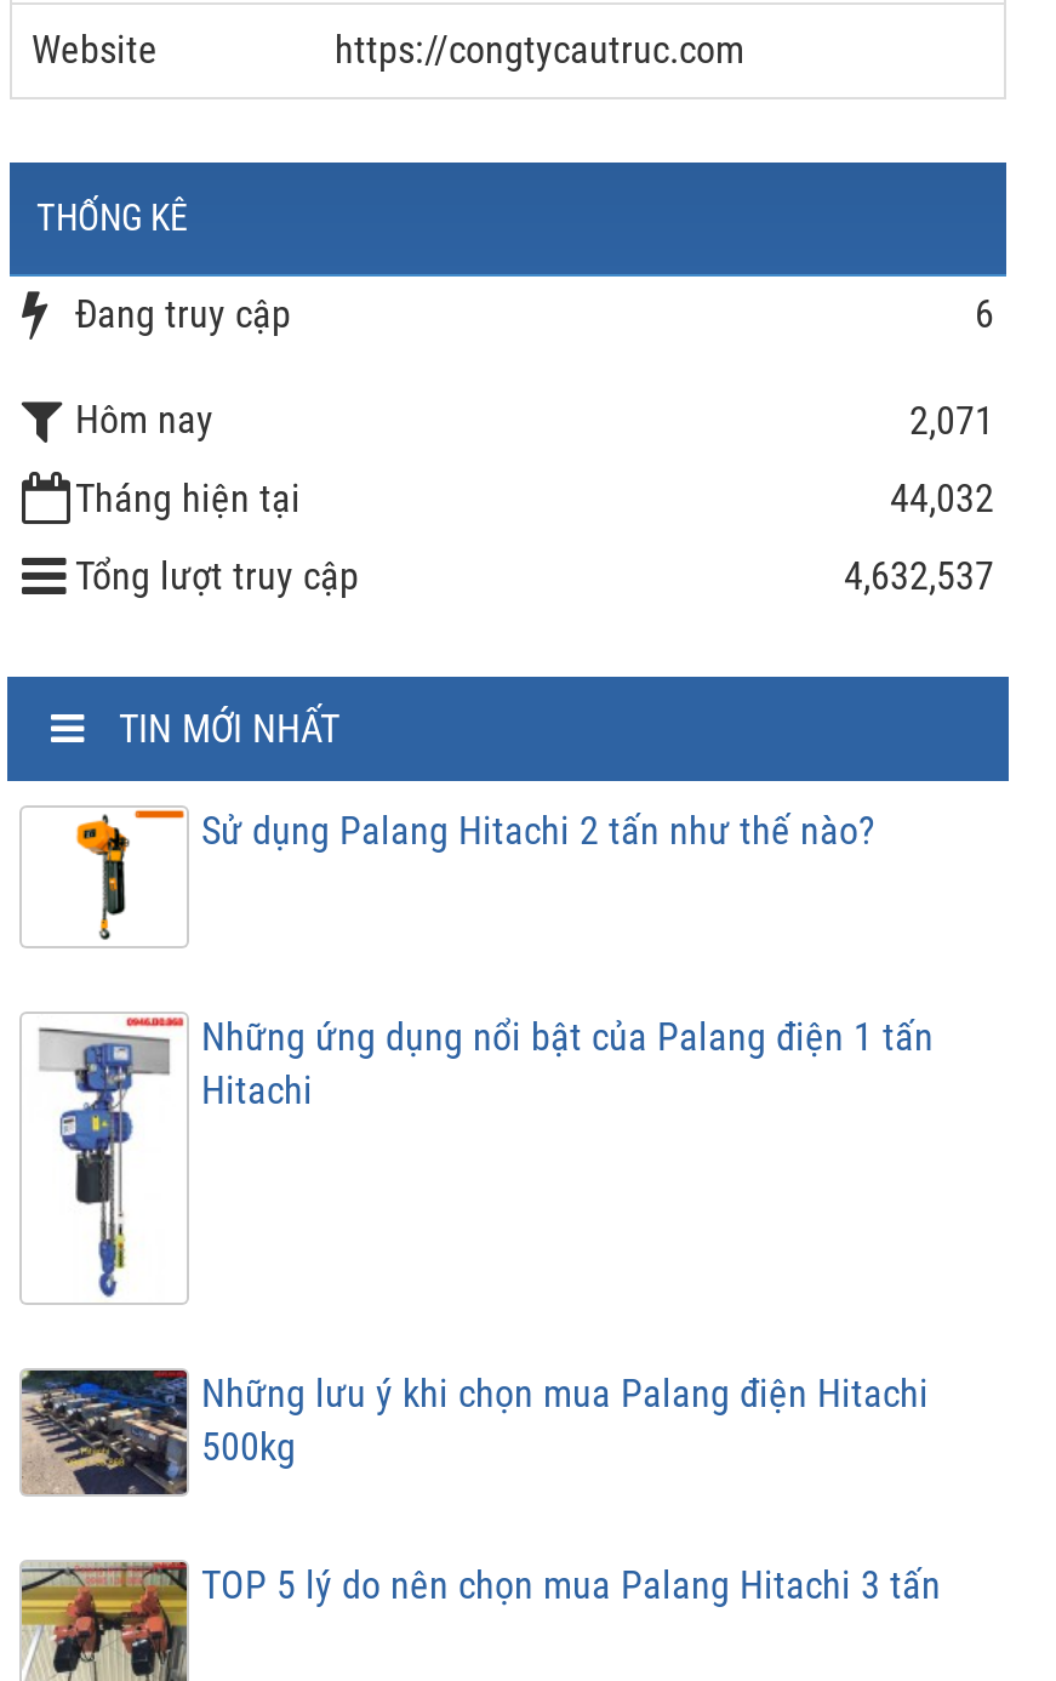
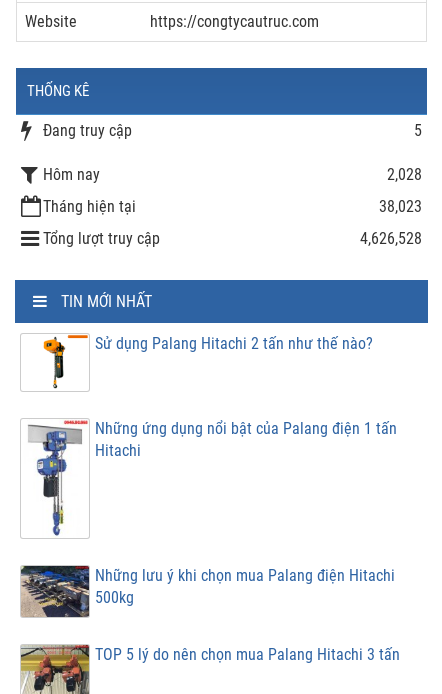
- 6
+ 5

- 2,071
+ 2,028

- 44,032
+ 38,023

- 4,632,537
+ 4,626,528
